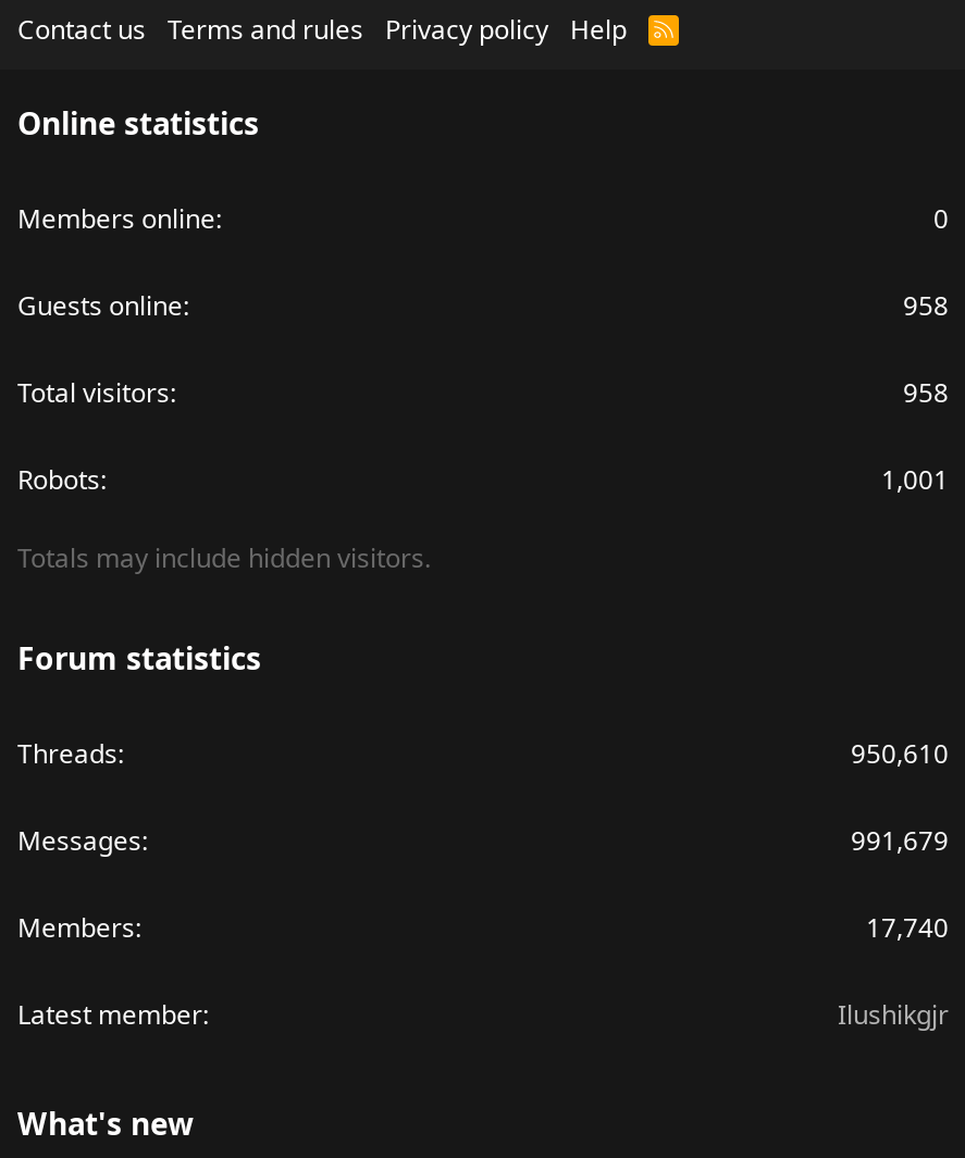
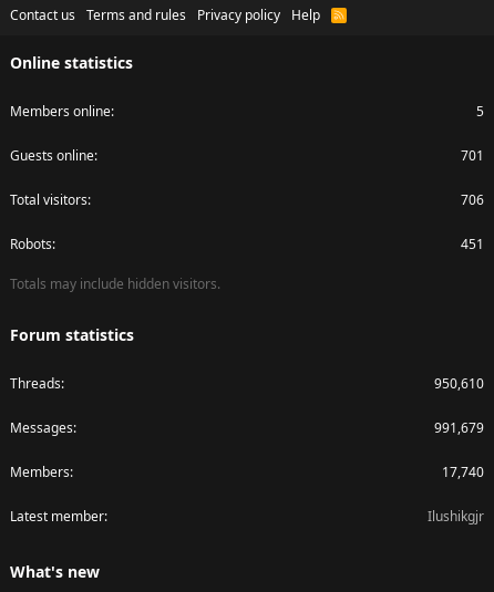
- 0
+ 5

- 958
+ 701

- 958
+ 706

- 1,001
+ 451
